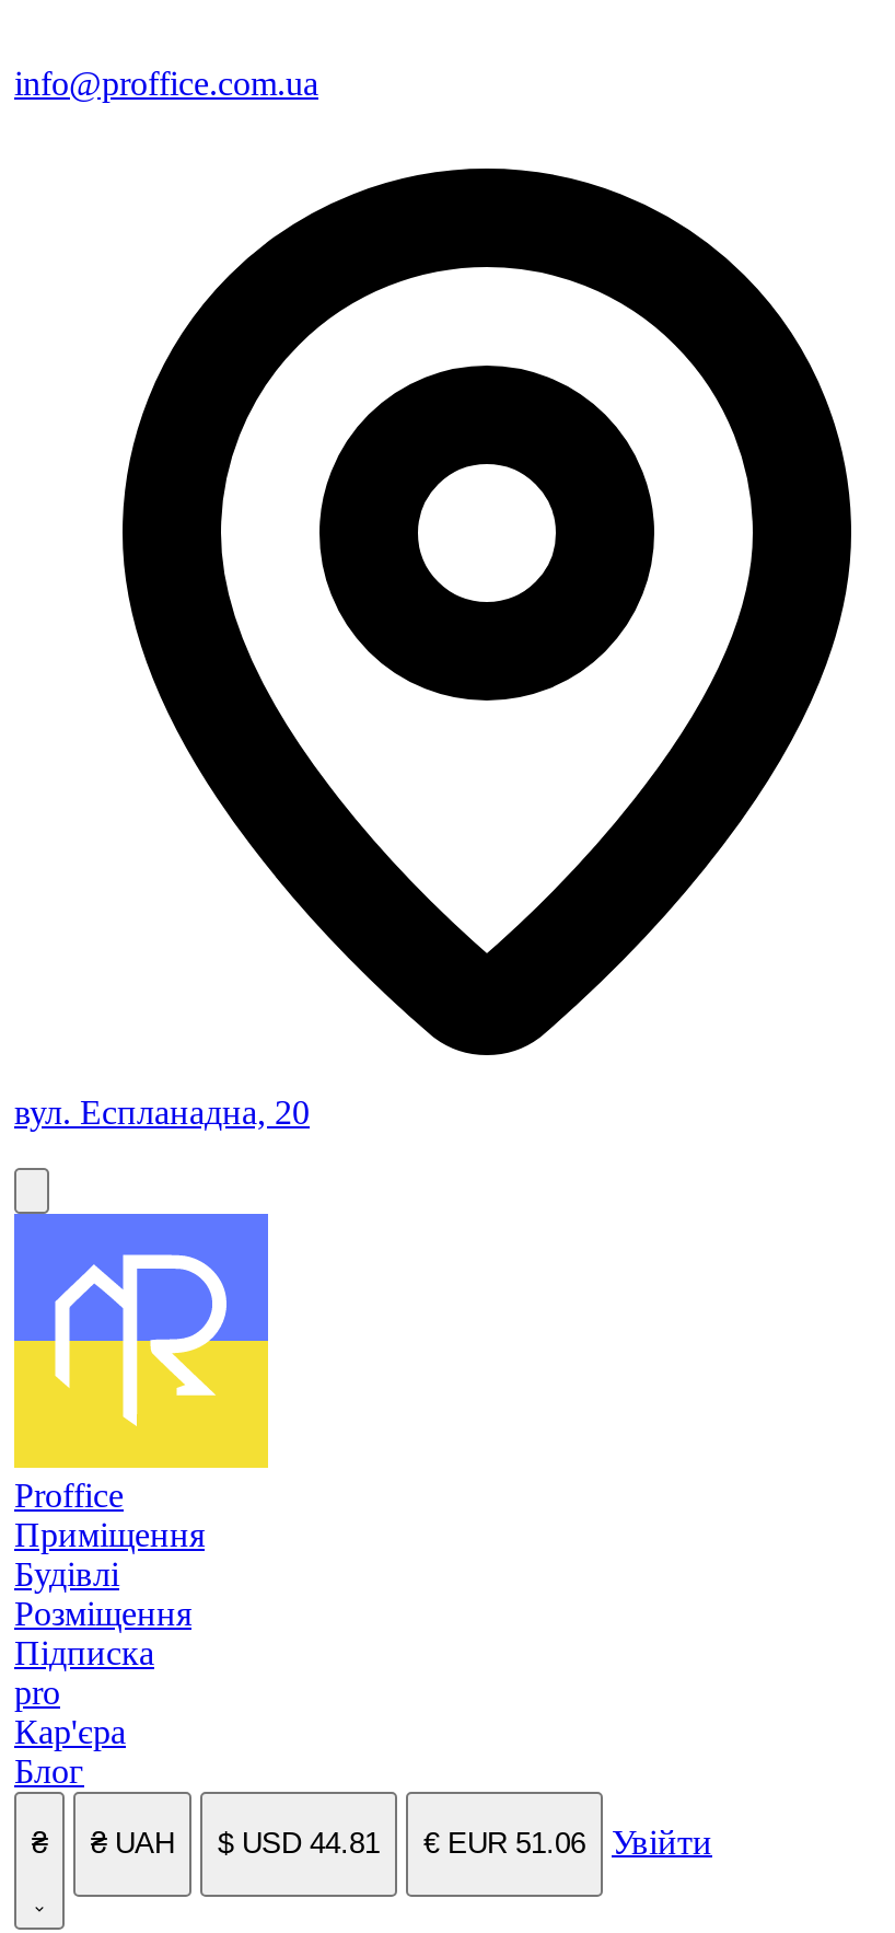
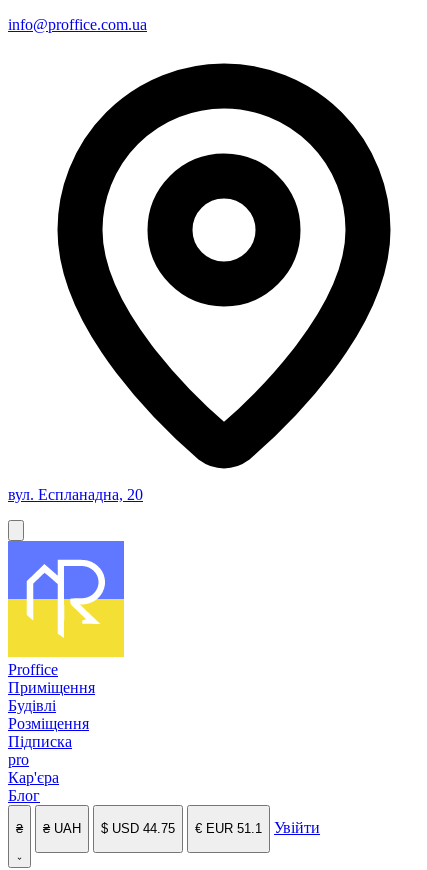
- $USD 44.81
+ $USD 44.75

- €EUR 51.06
+ €EUR 51.1
